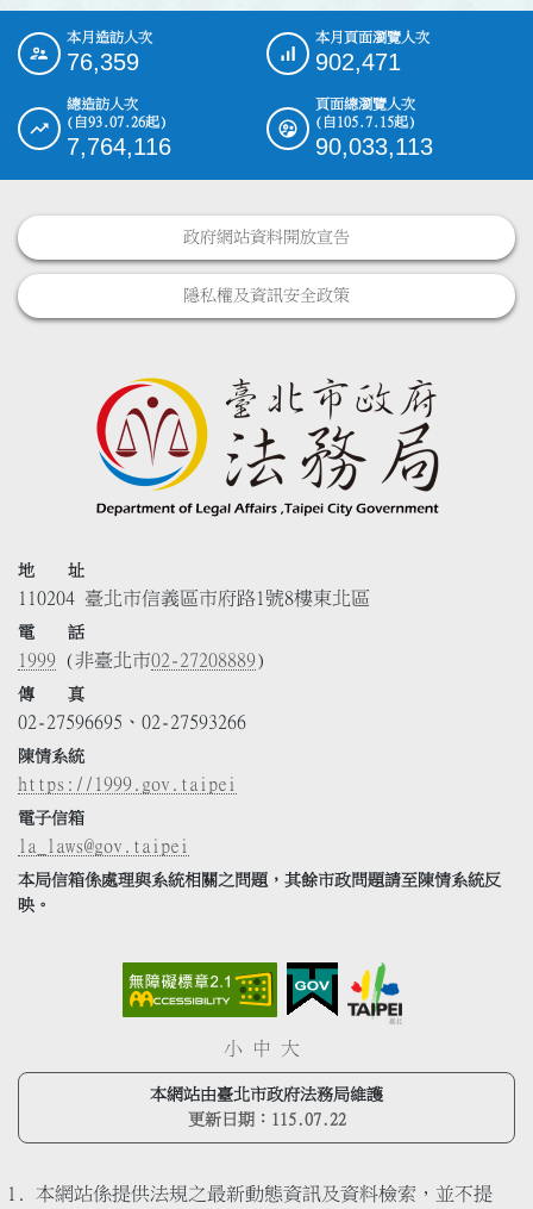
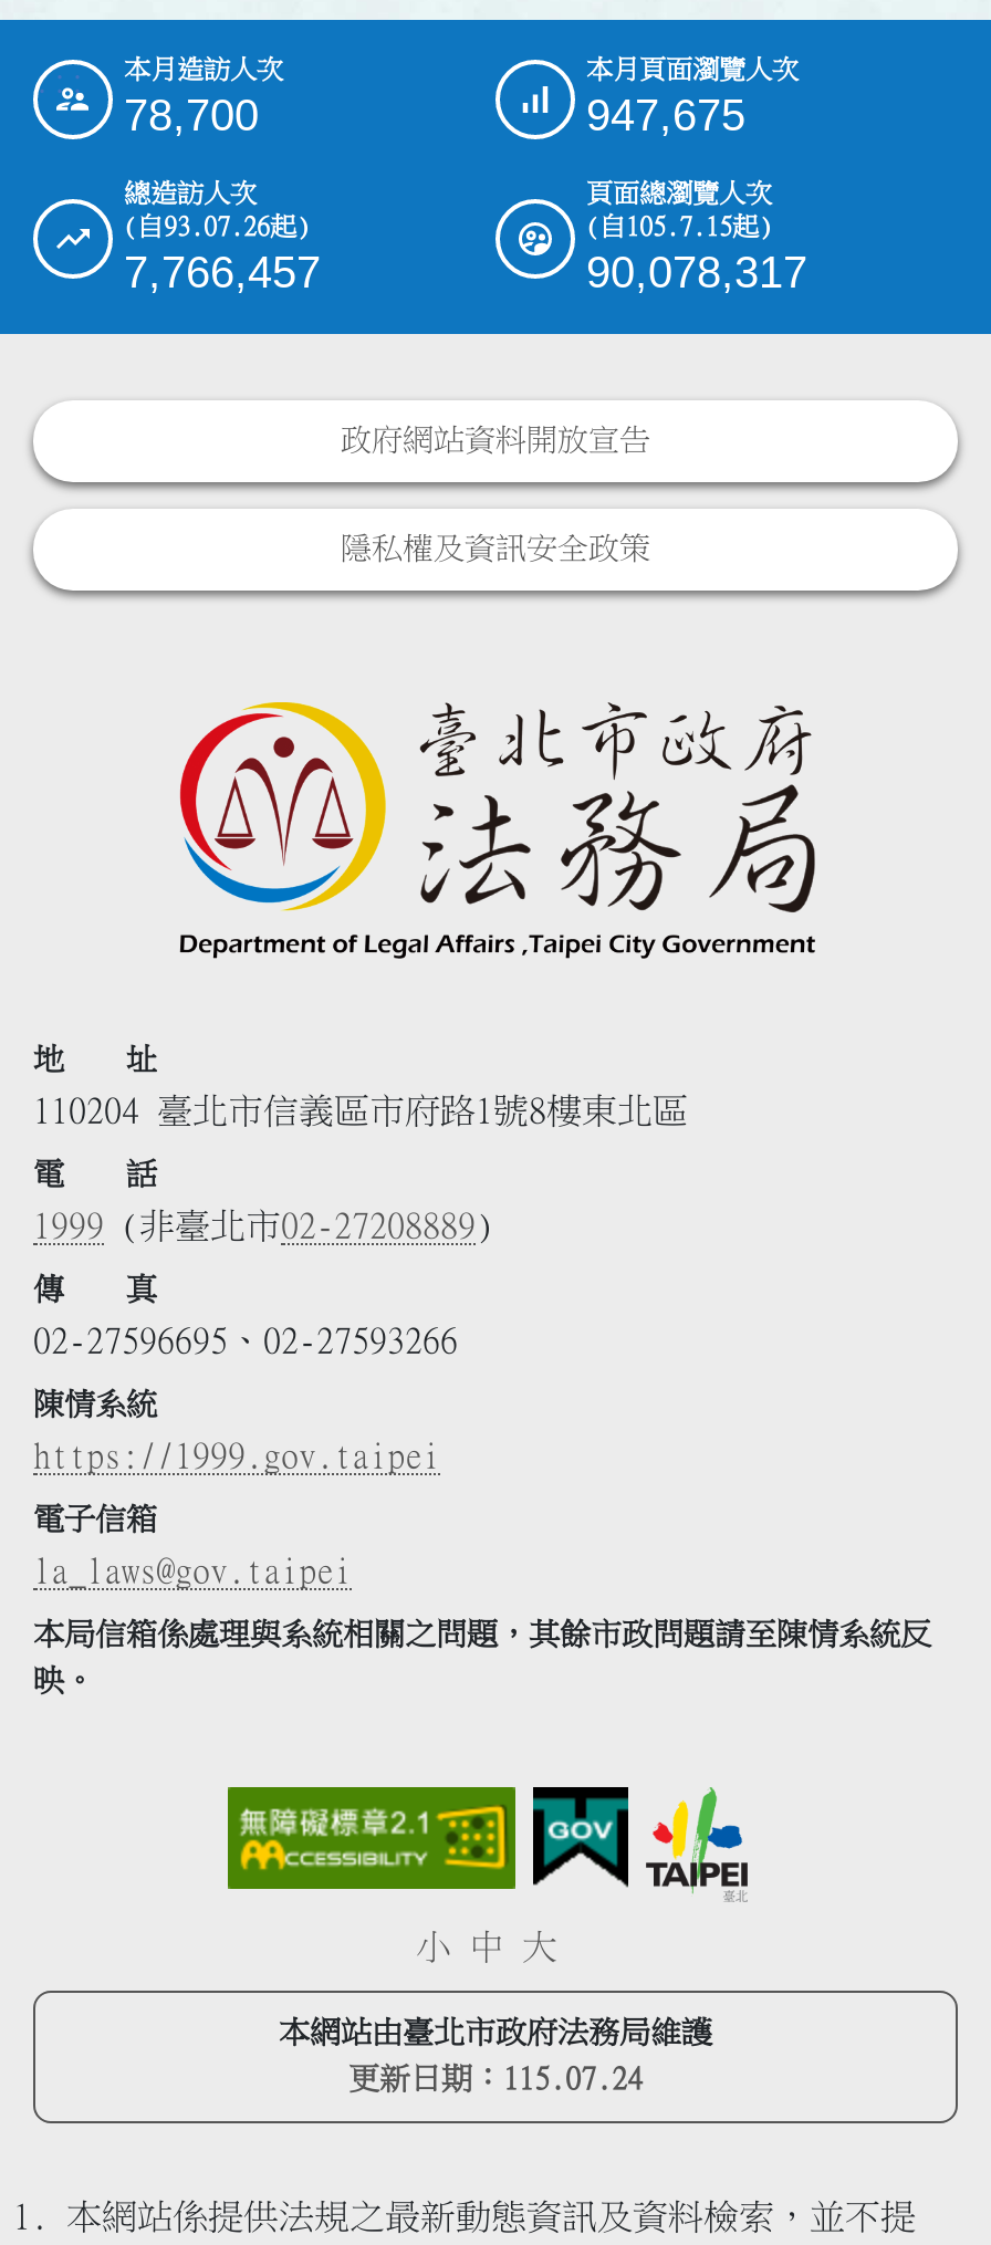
- 76,359
+ 78,700

- 902,471
+ 947,675

- 7,764,116
+ 7,766,457

- 90,033,113
+ 90,078,317

- 更新日期：115.07.22
+ 更新日期：115.07.24
